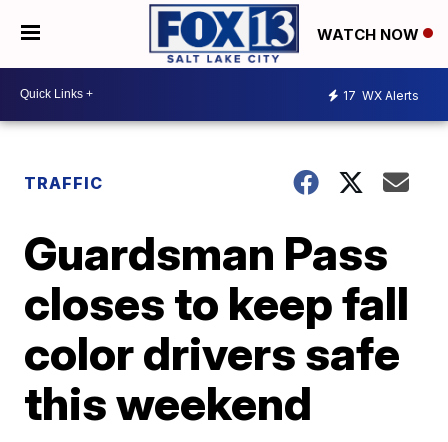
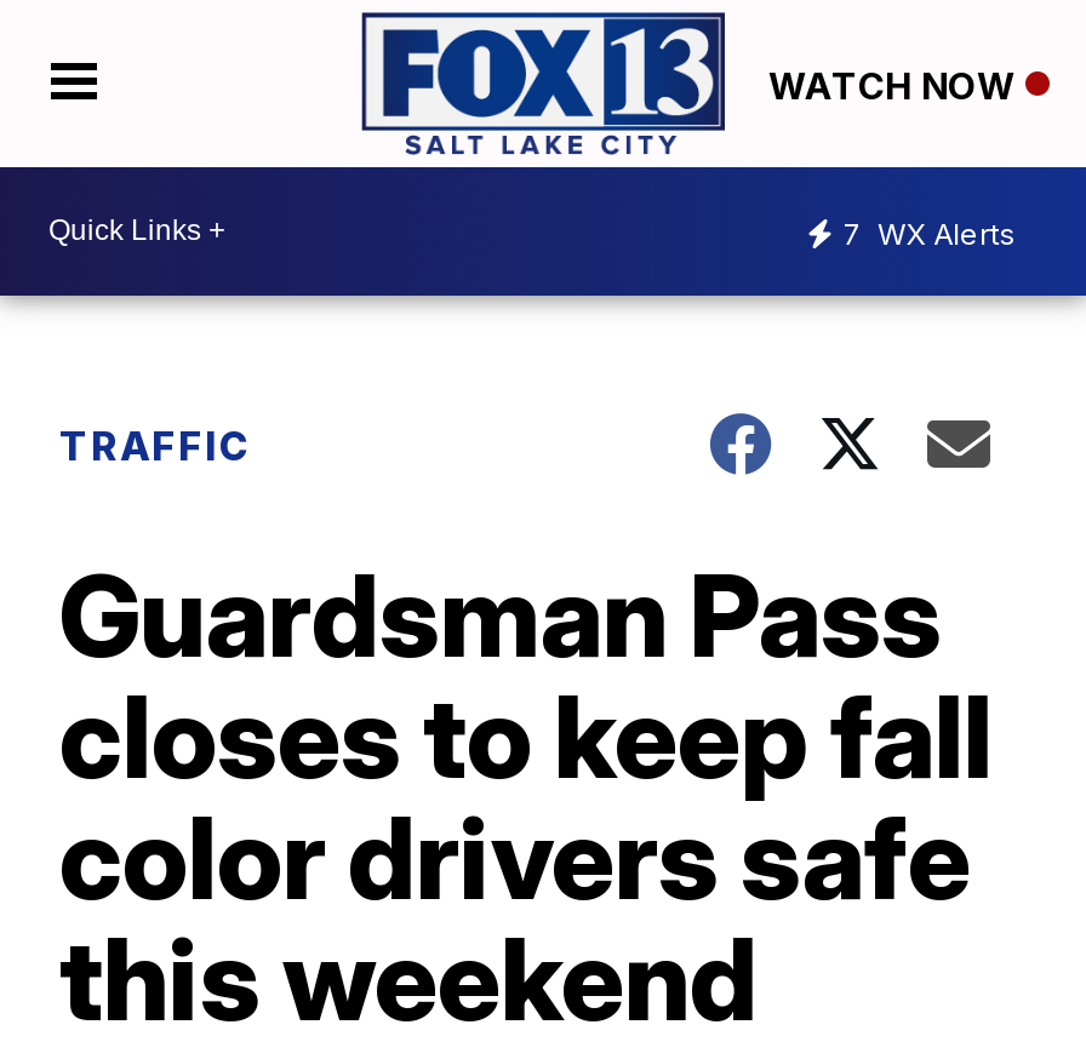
- 17 WX Alerts
+ 7 WX Alerts
